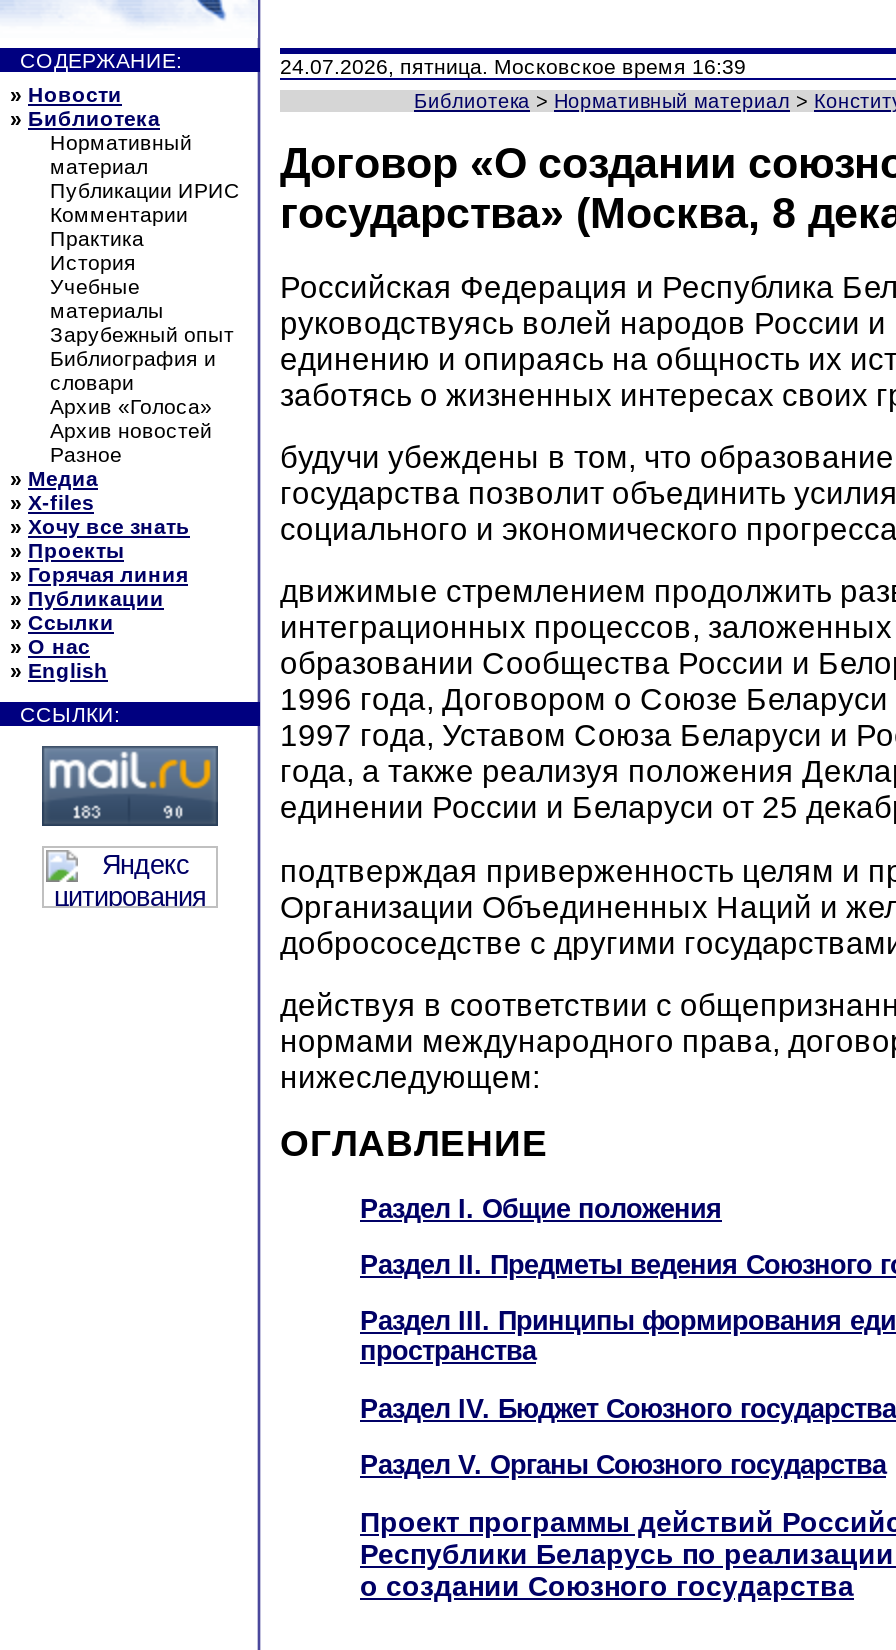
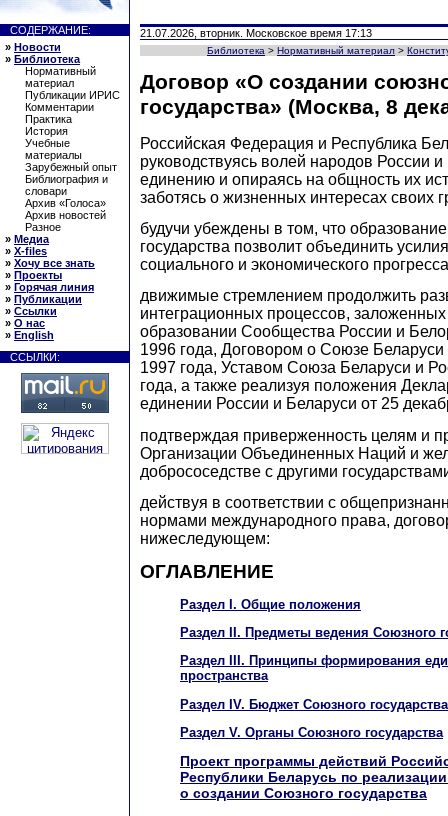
- 24.07.2026, пятница. Московское время 16:39
+ 21.07.2026, вторник. Московское время 17:13
